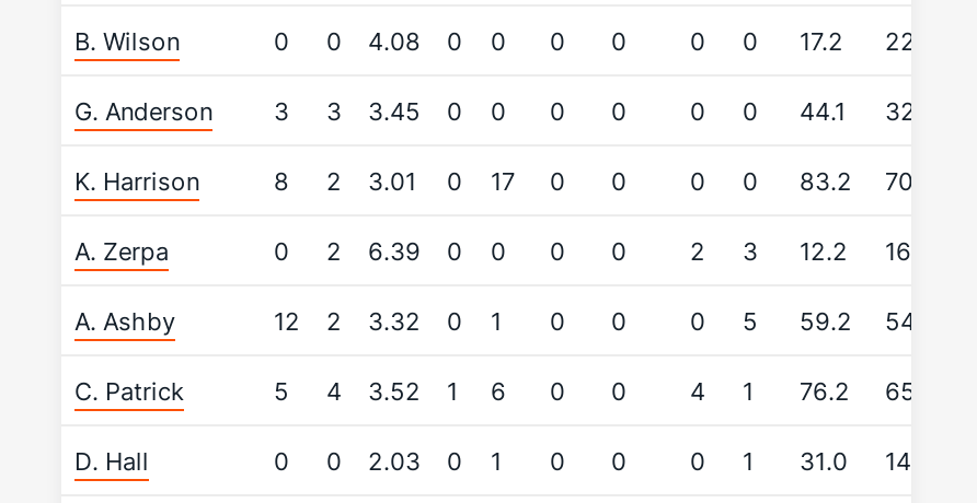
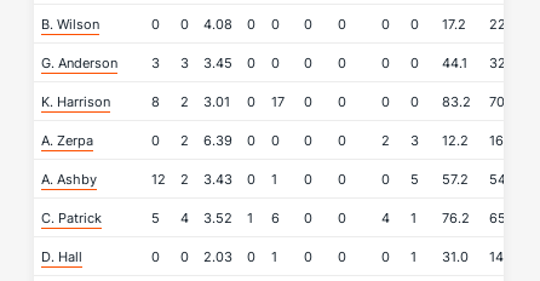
- 12 2 3.32 0 1 0 0
+ 12 2 3.43 0 1 0 0

- 59.2
+ 57.2
